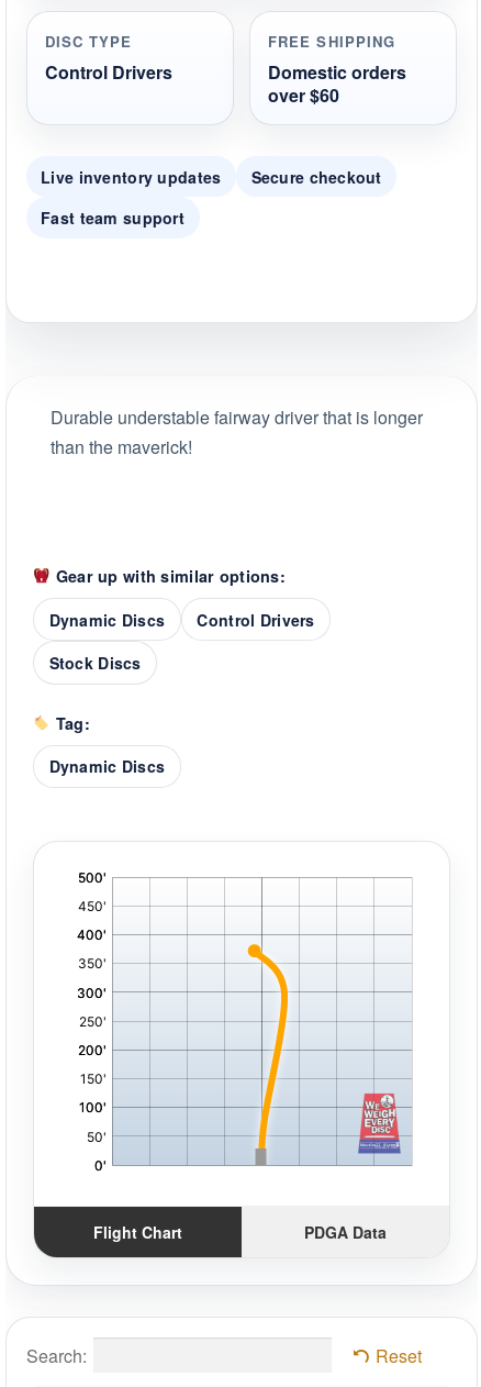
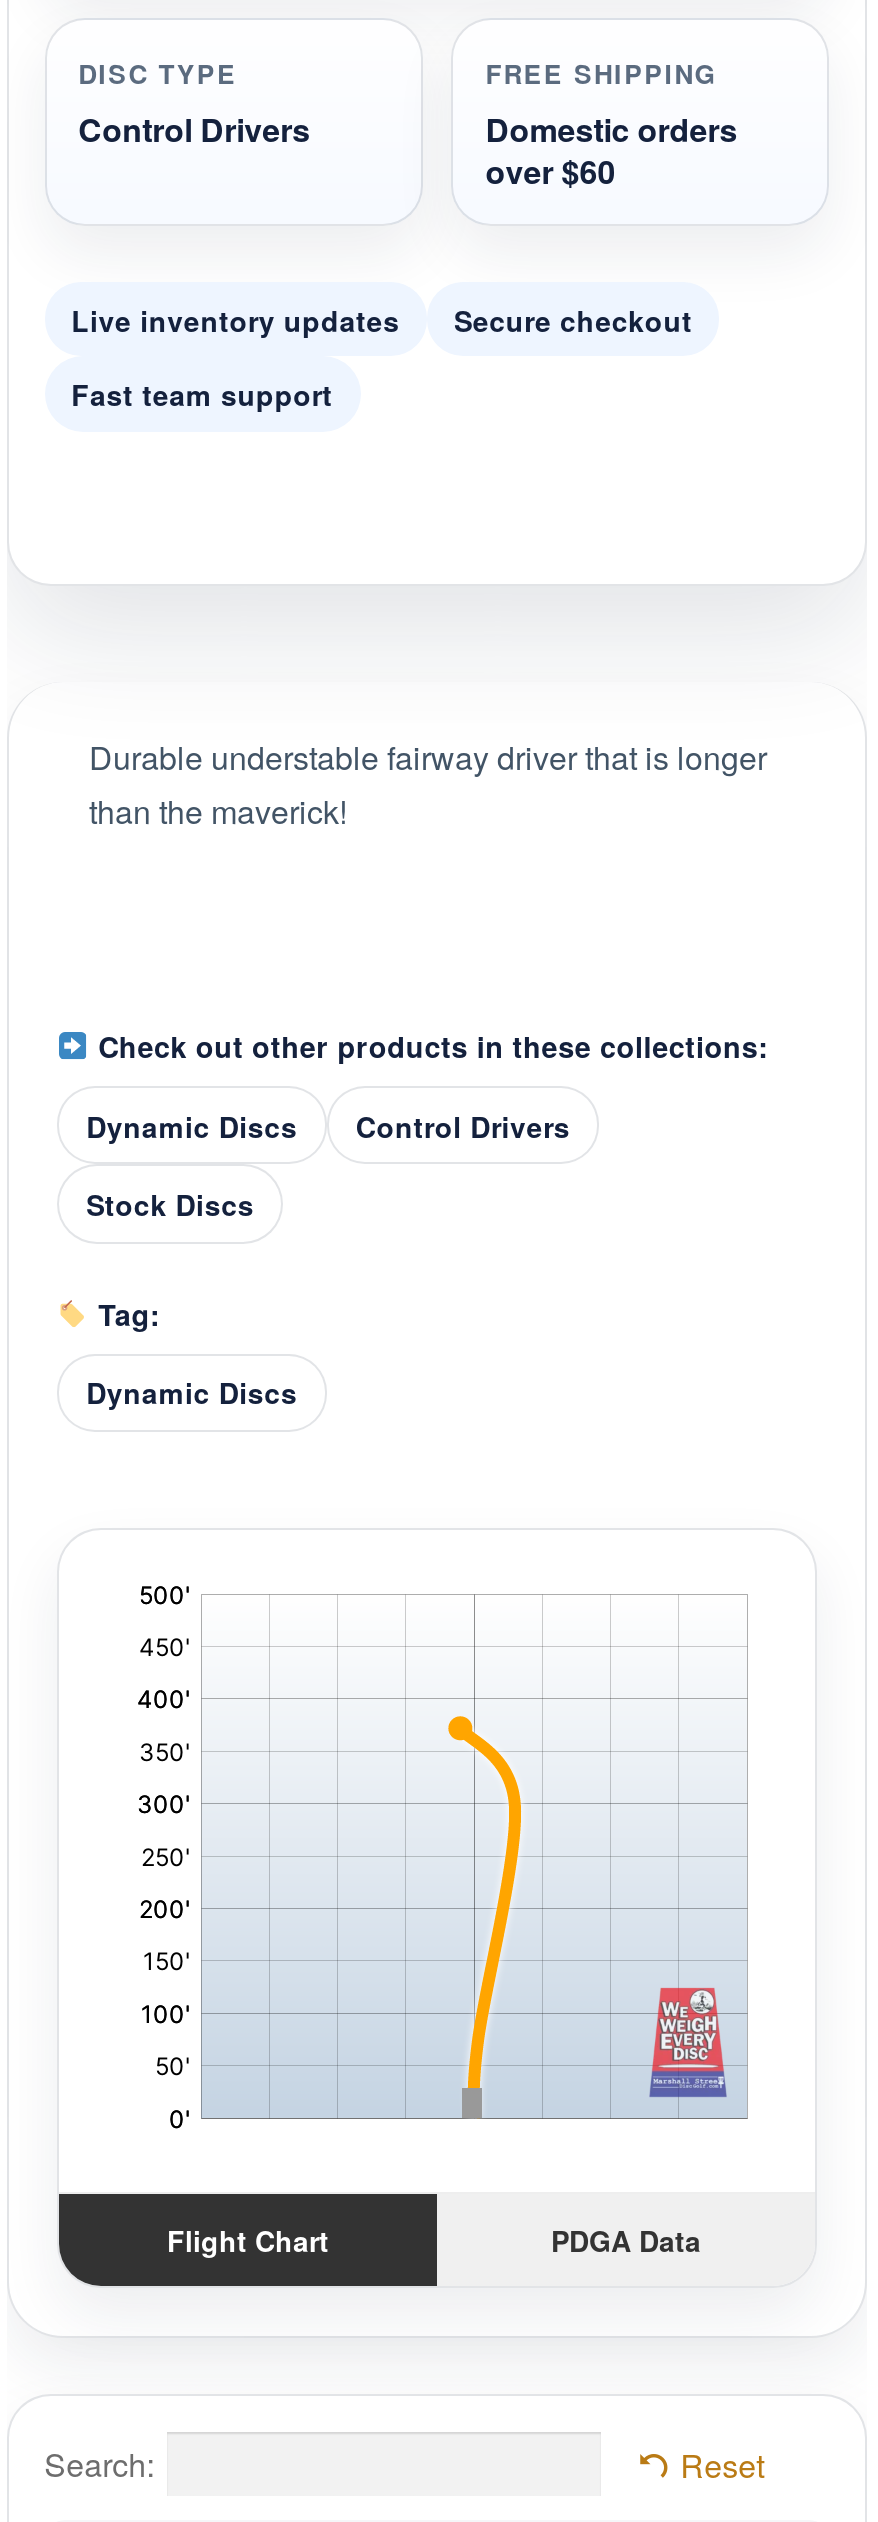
- Gear up with similar options:
+ Check out other products in these collections:
